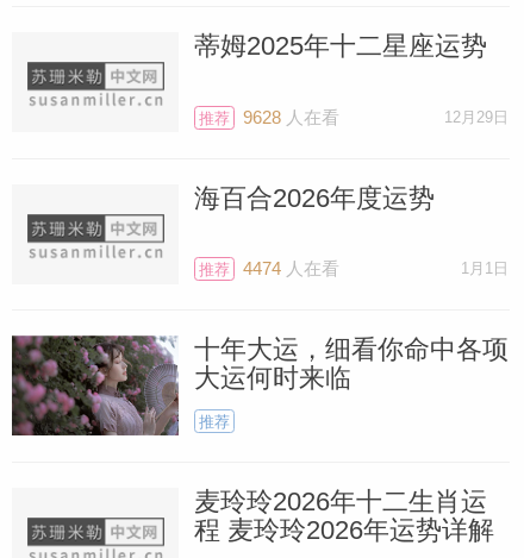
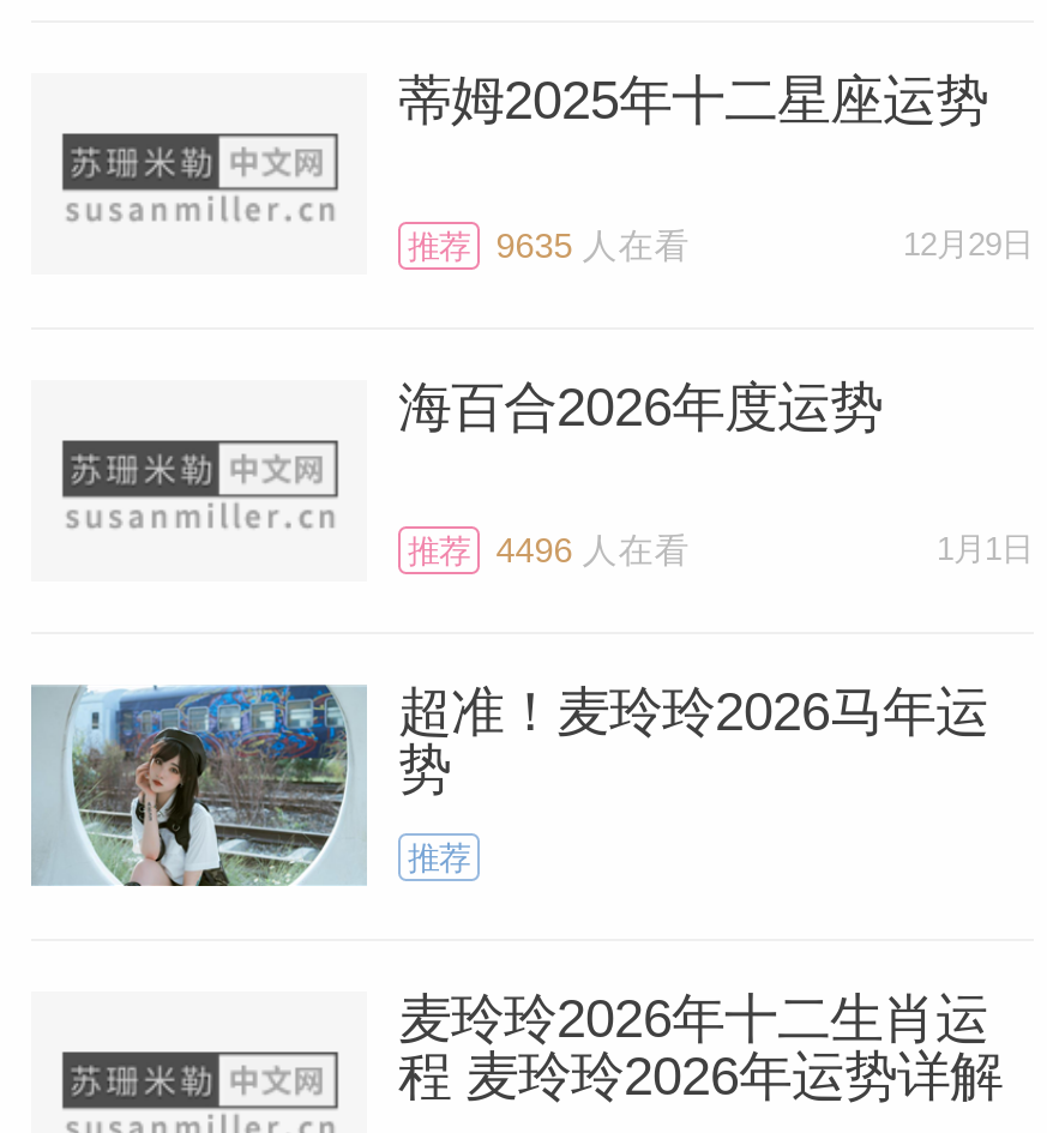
- 推荐 9628人在看
+ 推荐 9635人在看

- 推荐 4474人在看
+ 推荐 4496人在看

- [image]
- 十年大运，细看你命中各项
- 大运何时来临
+ [image]
+ 超准！麦玲玲2026马年运
+ 势
